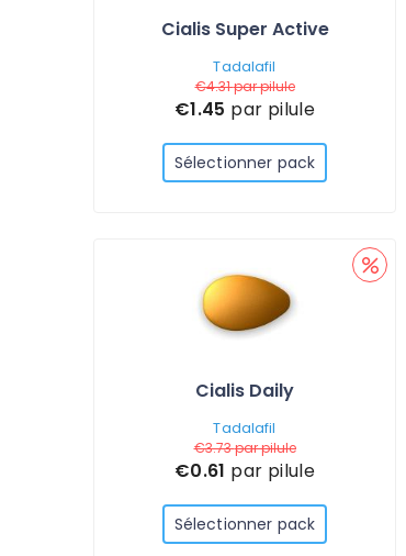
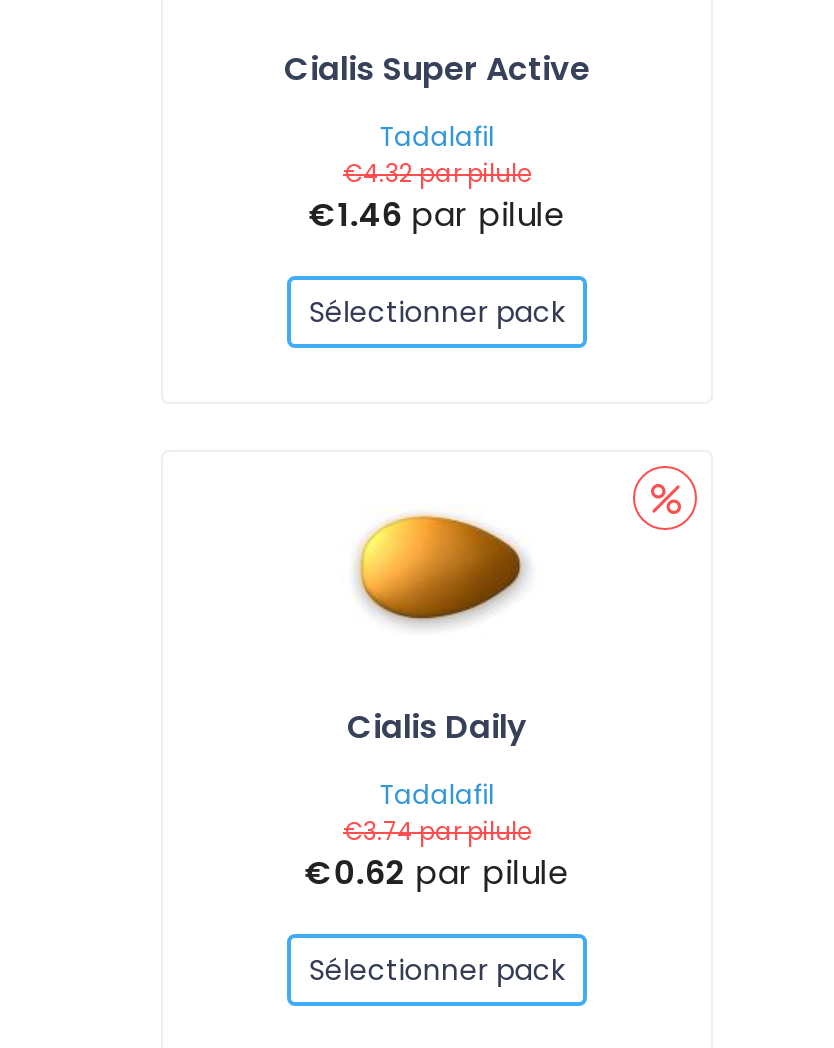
- €4.31par pilule
+ €4.32par pilule

- €1.45 par pilule
+ €1.46 par pilule

- €3.73par pilule
+ €3.74par pilule

- €0.61 par pilule
+ €0.62 par pilule
